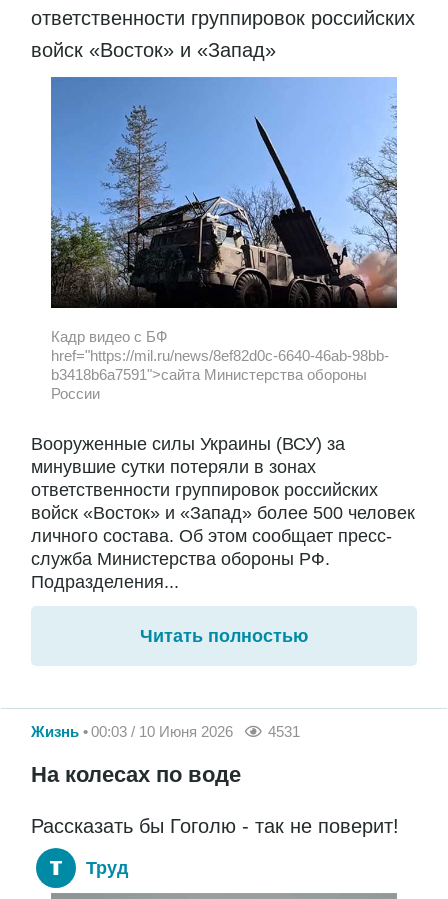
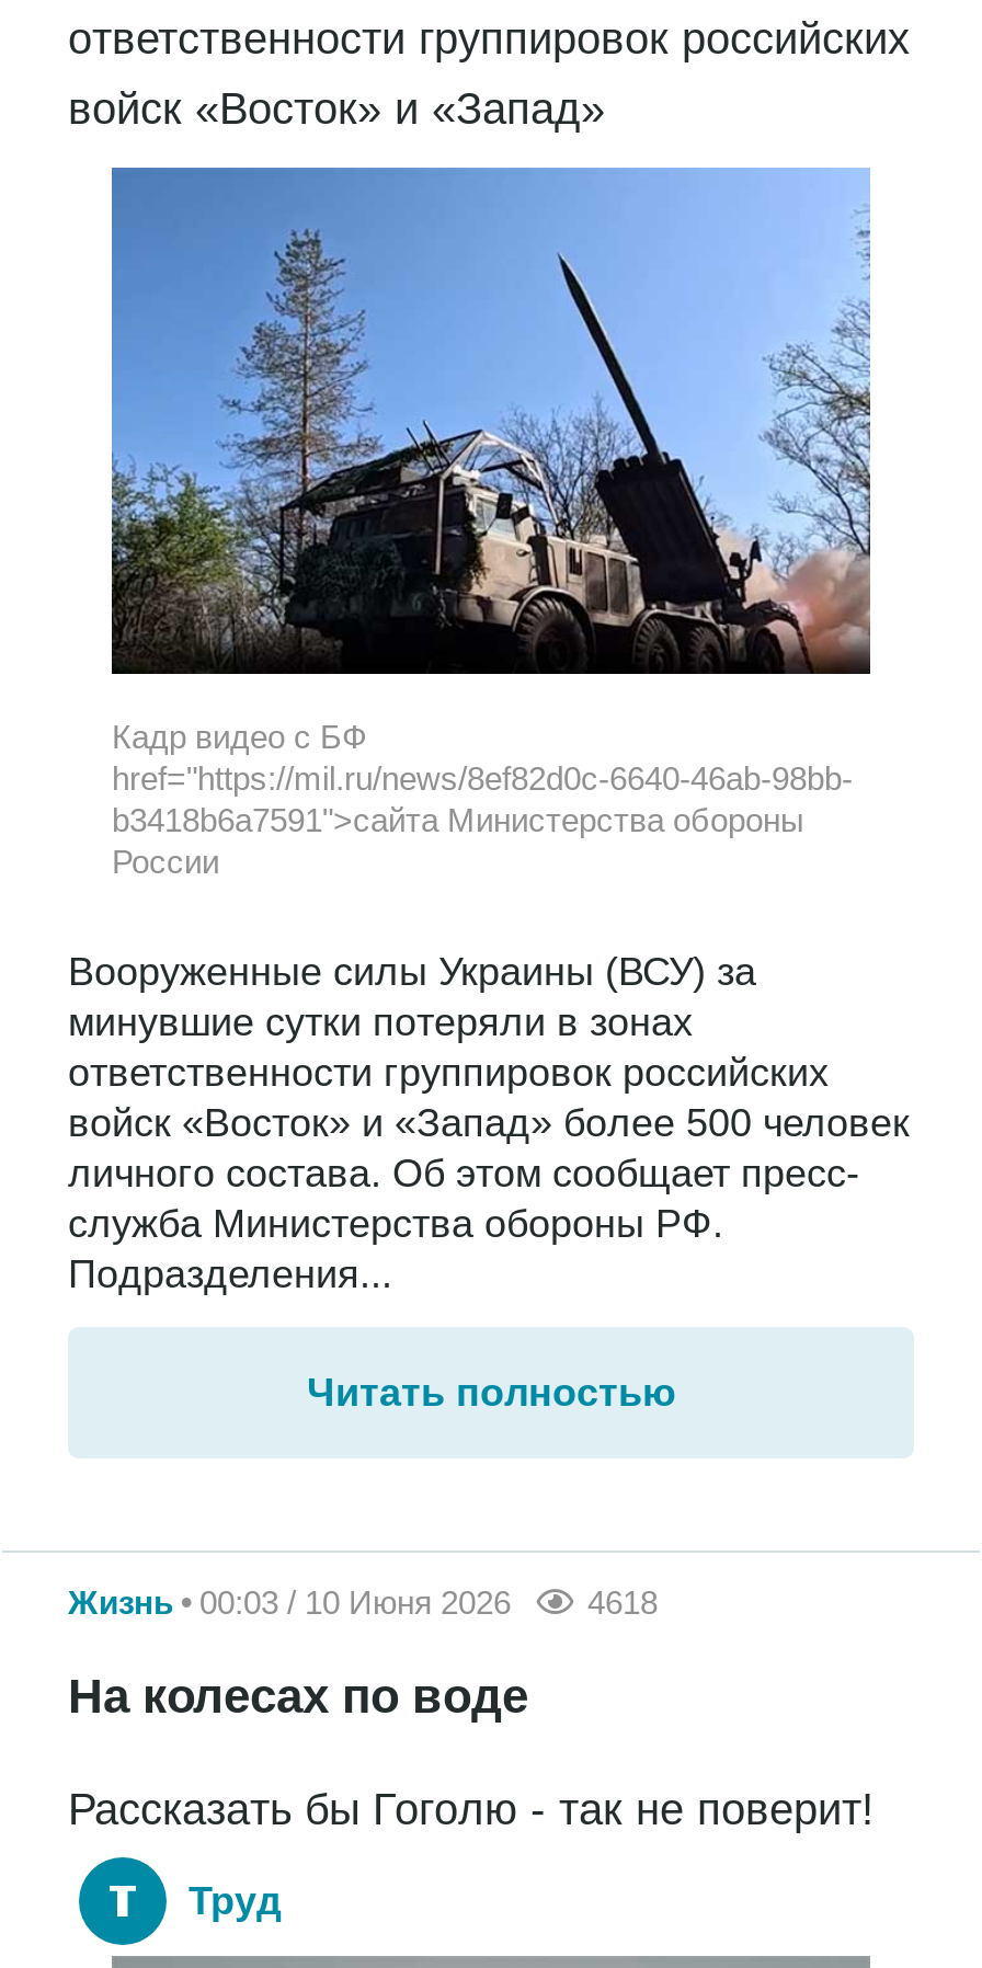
- 4531
+ 4618
